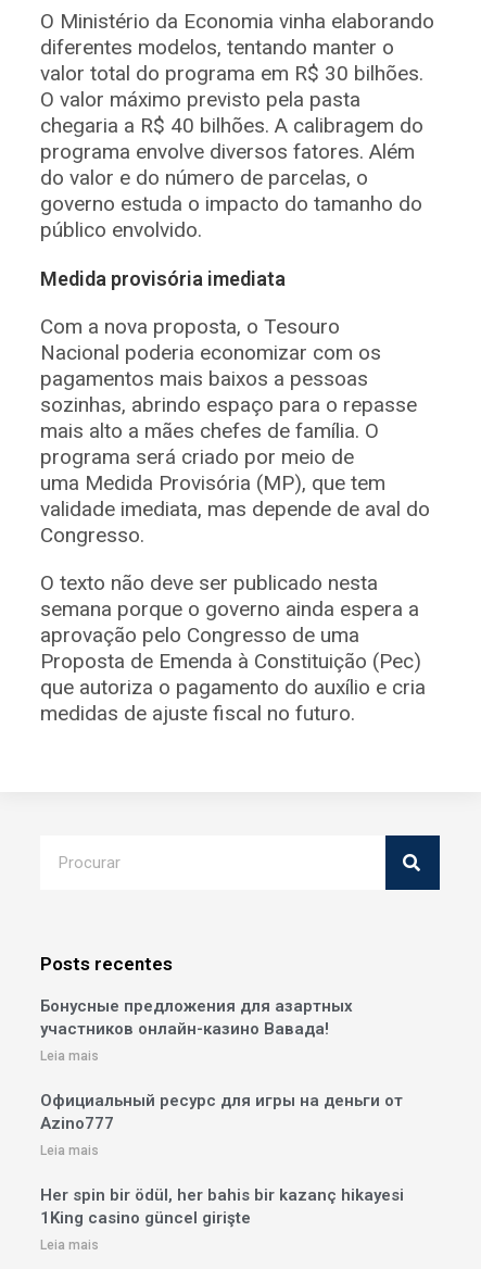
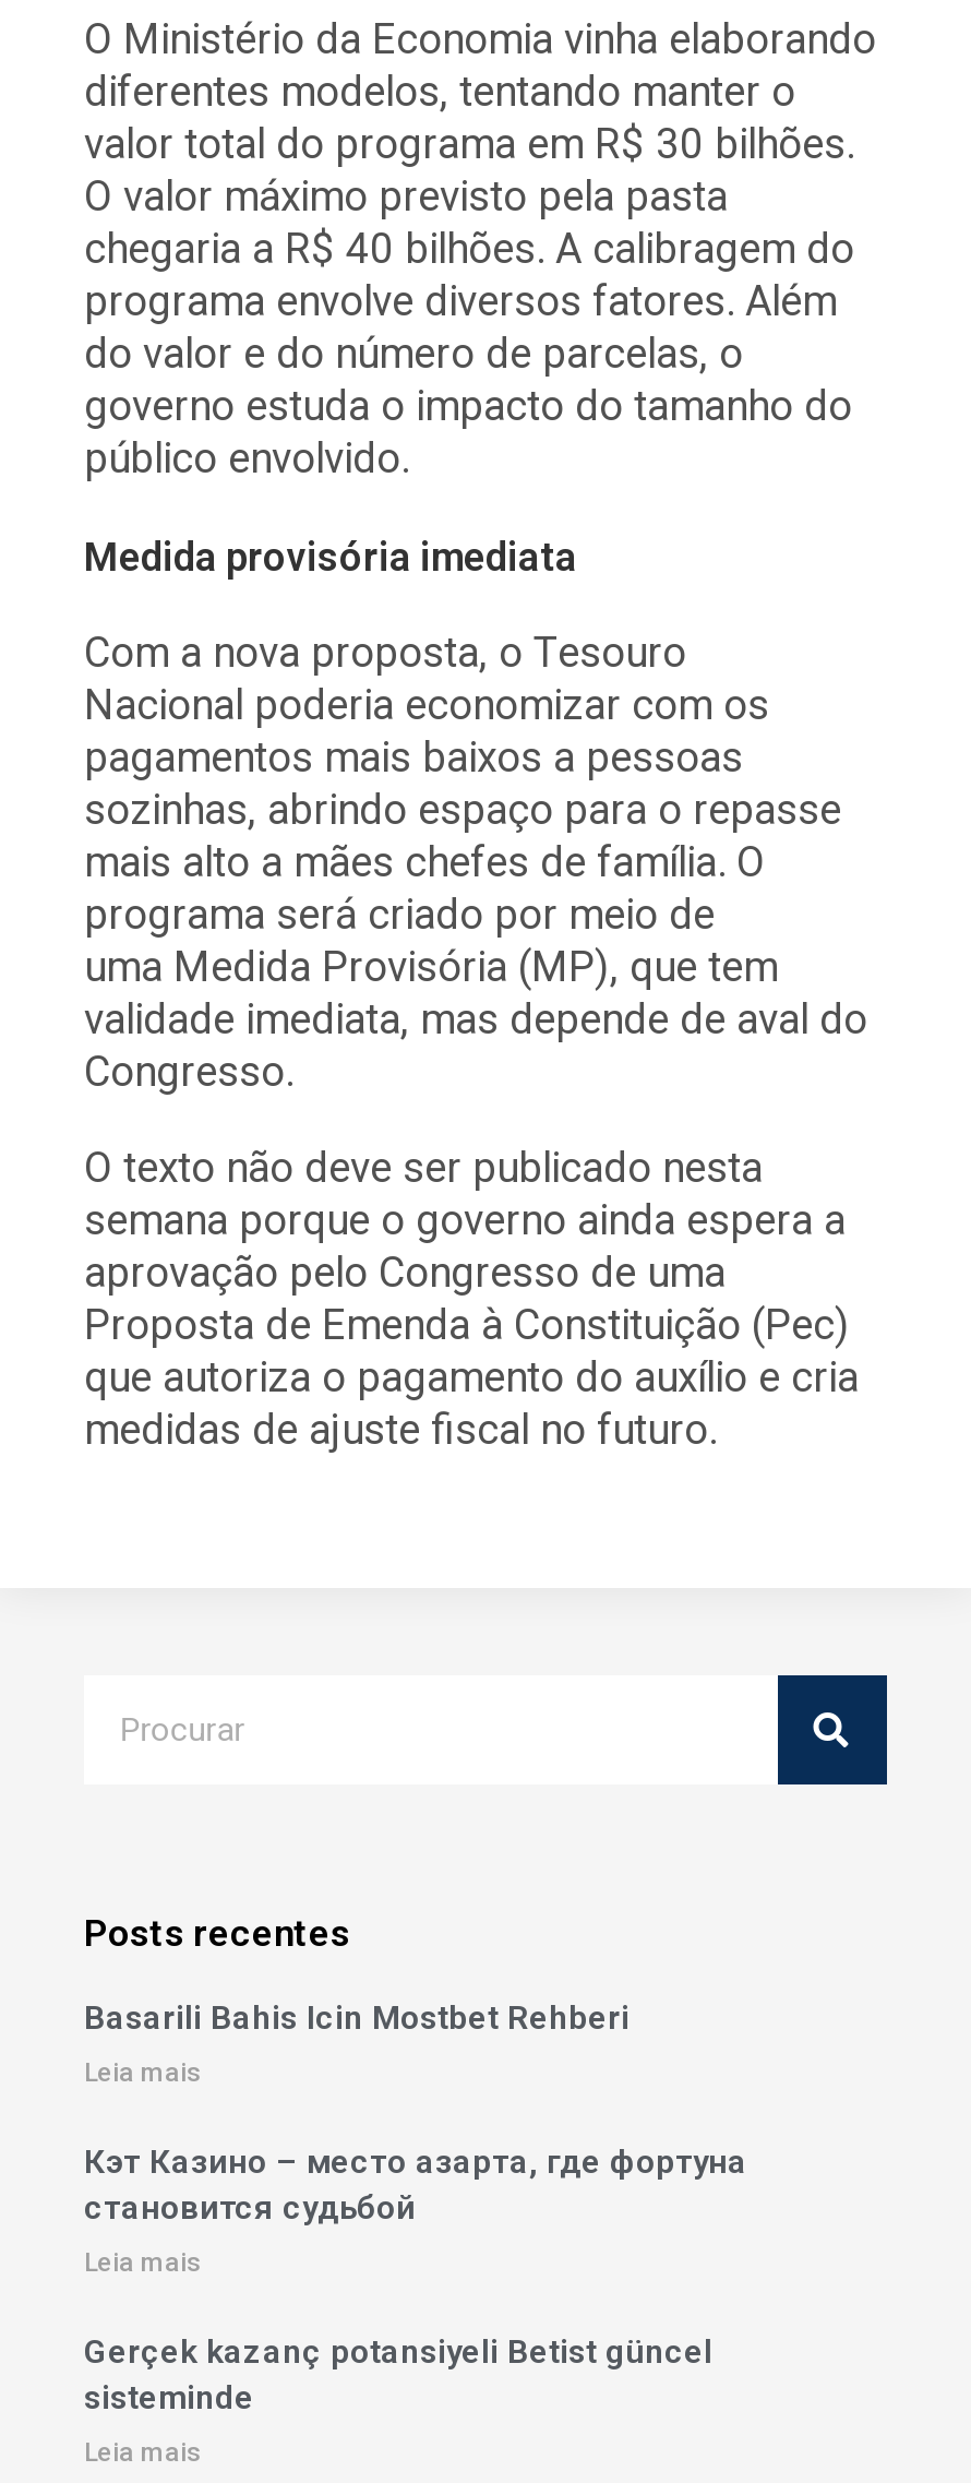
- Бонусные предложения для азартных
- участников онлайн-казино Вавада!
+ Basarili Bahis Icin Mostbet Rehberi

- Официальный ресурс для игры на деньги от
- Azino777
+ Кэт Казино – место азарта, где фортуна
+ становится судьбой

- Her spin bir ödül, her bahis bir kazanç hikayesi
- 1King casino güncel girişte
+ Gerçek kazanç potansiyeli Betist güncel
+ sisteminde
